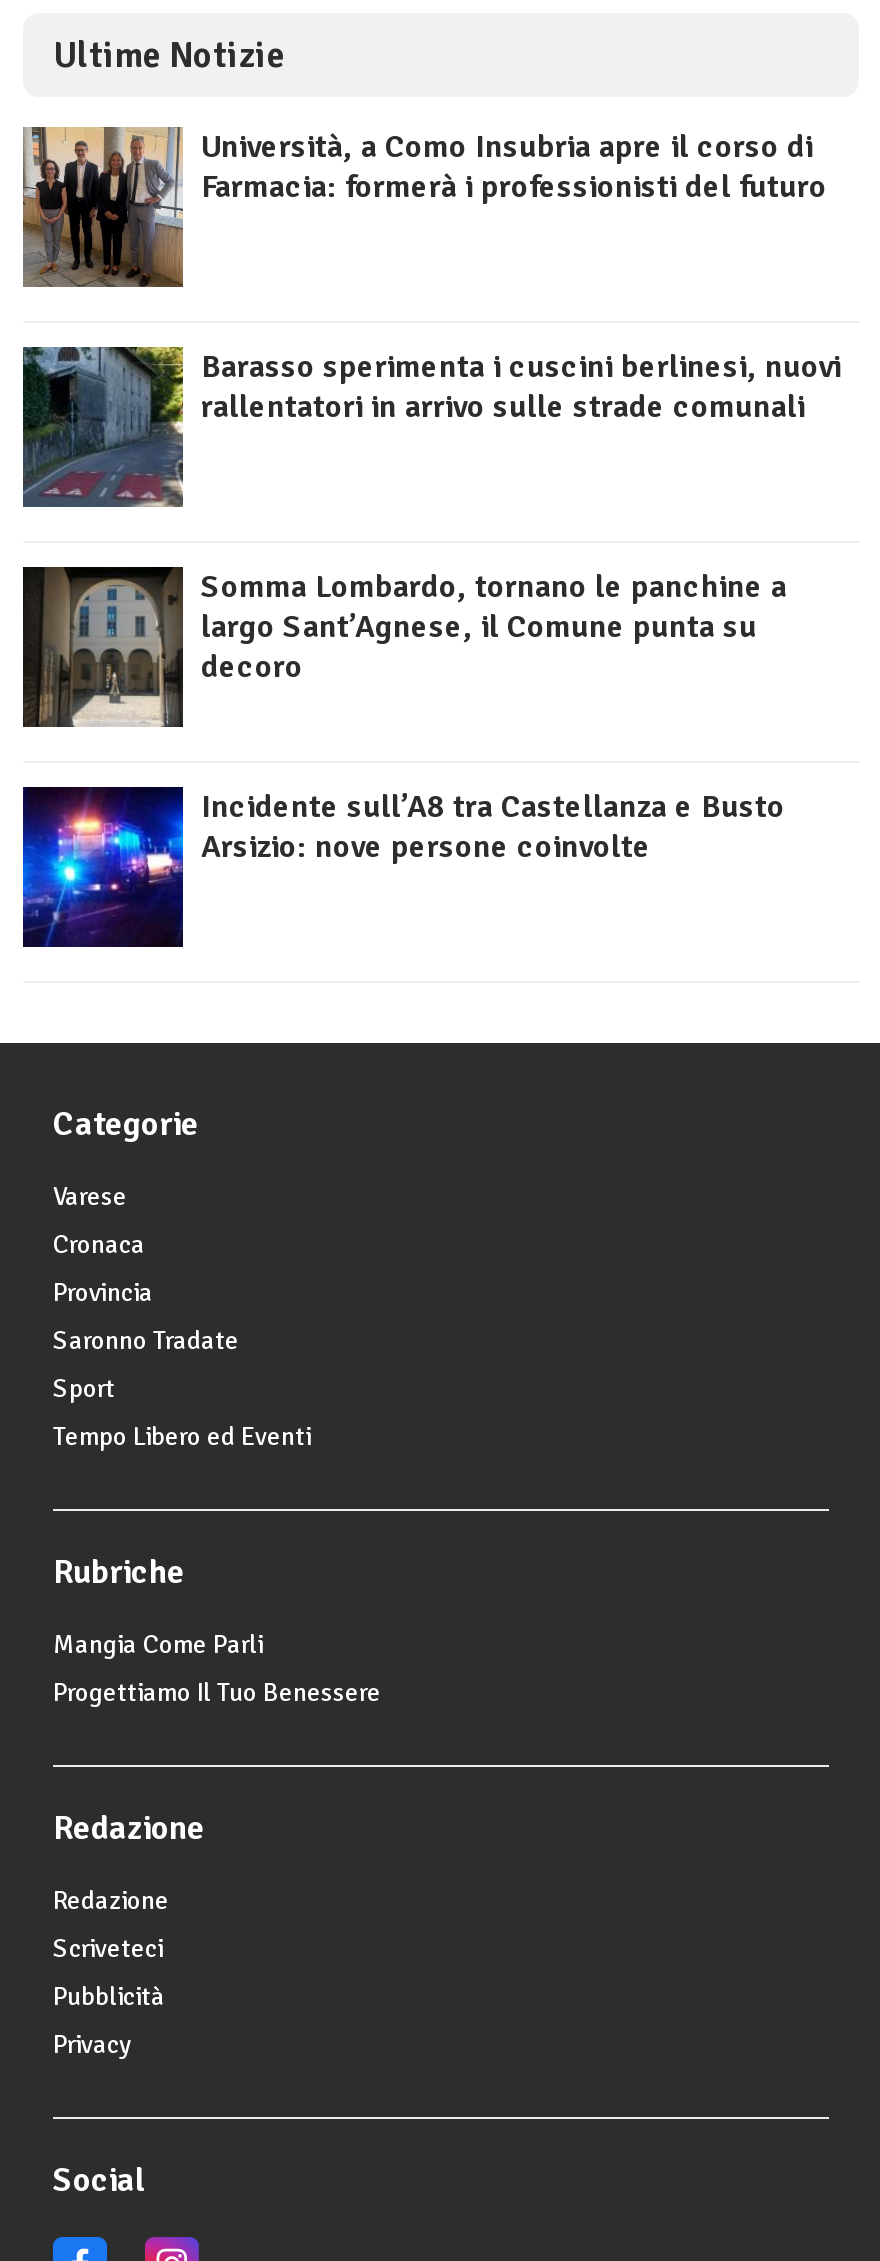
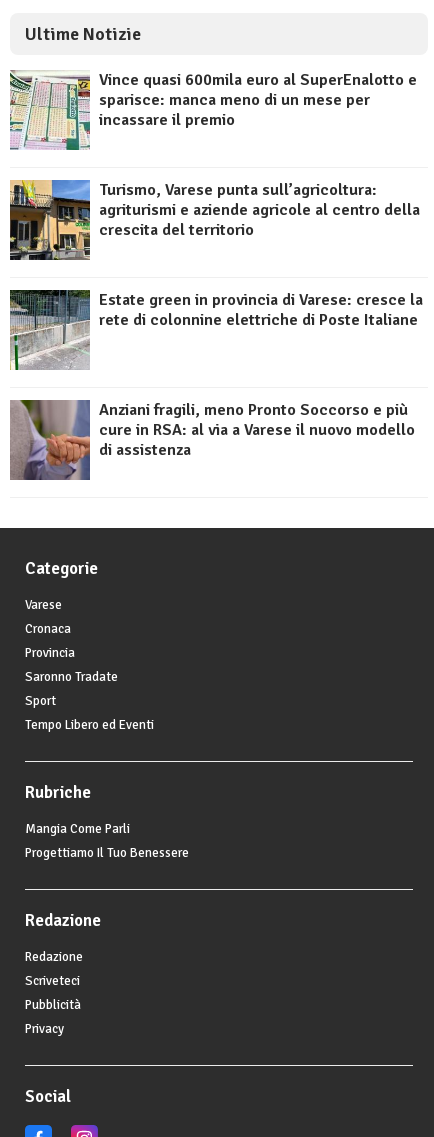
- [image]
- Università, a Como Insubria apre il corso di
- Farmacia: formerà i professionisti del futuro
+ [image]
+ Vince quasi 600mila euro al SuperEnalotto e
+ sparisce: manca meno di un mese per
+ incassare il premio

- [image]
- Barasso sperimenta i cuscini berlinesi, nuovi
- rallentatori in arrivo sulle strade comunali
+ [image]
+ Turismo, Varese punta sull’agricoltura:
+ agriturismi e aziende agricole al centro della
+ crescita del territorio

- [image]
- Somma Lombardo, tornano le panchine a
- largo Sant’Agnese, il Comune punta su
- decoro
+ [image]
+ Estate green in provincia di Varese: cresce la
+ rete di colonnine elettriche di Poste Italiane

- [image]
- Incidente sull’A8 tra Castellanza e Busto
- Arsizio: nove persone coinvolte
+ [image]
+ Anziani fragili, meno Pronto Soccorso e più
+ cure in RSA: al via a Varese il nuovo modello
+ di assistenza
